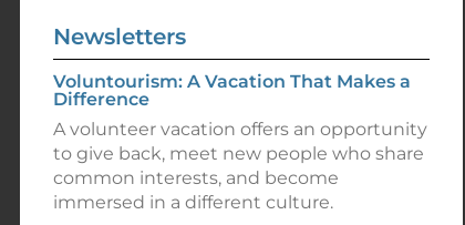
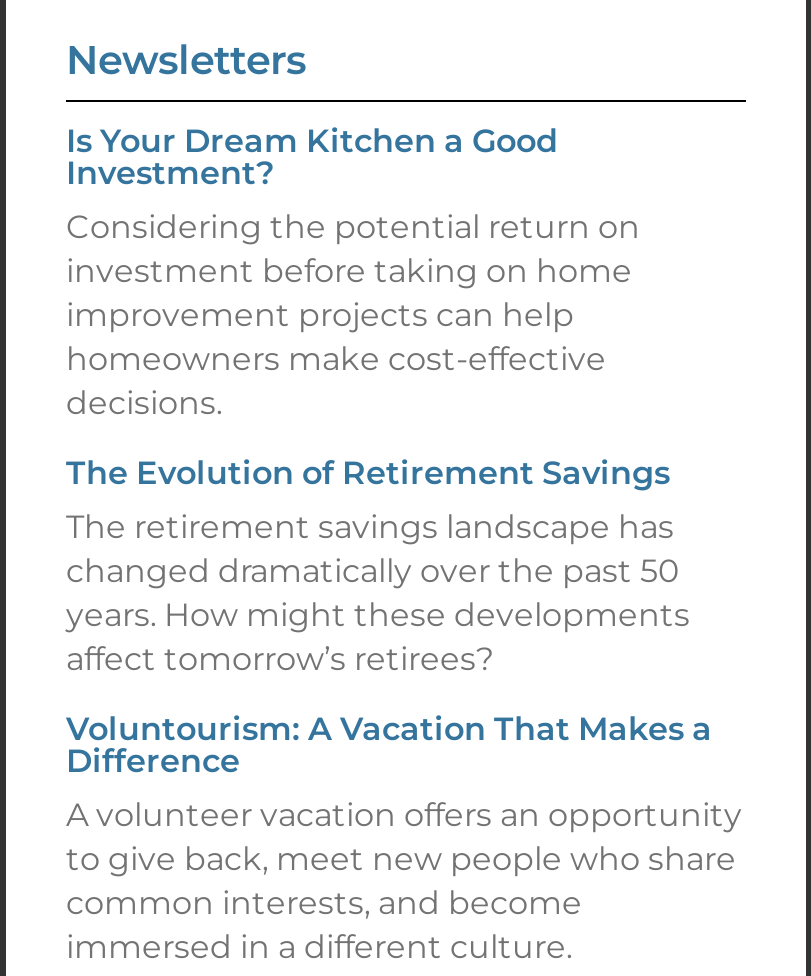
+ Is Your Dream Kitchen a Good
+ Investment?
+ Considering the potential return on
+ investment before taking on home
+ improvement projects can help
+ homeowners make cost-effective
+ decisions.
+ The Evolution of Retirement Savings
+ The retirement savings landscape has
+ changed dramatically over the past 50
+ years. How might these developments
+ affect tomorrow’s retirees?
